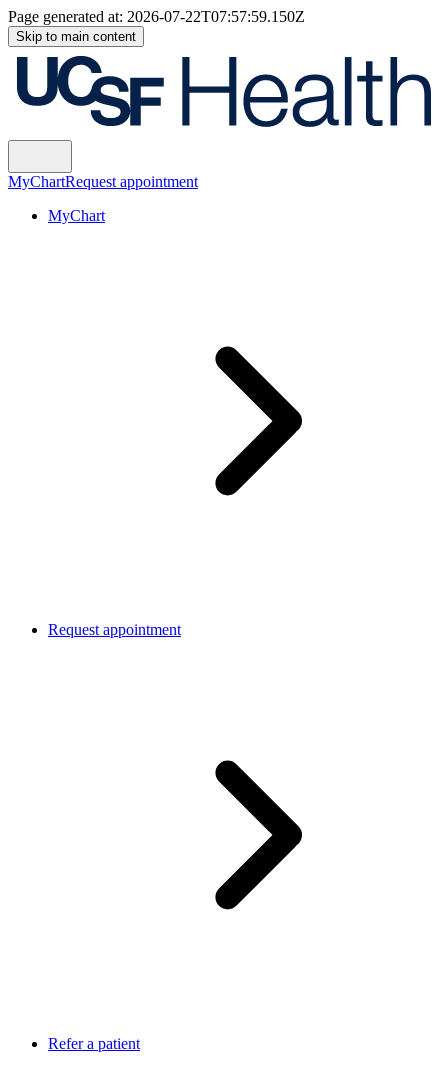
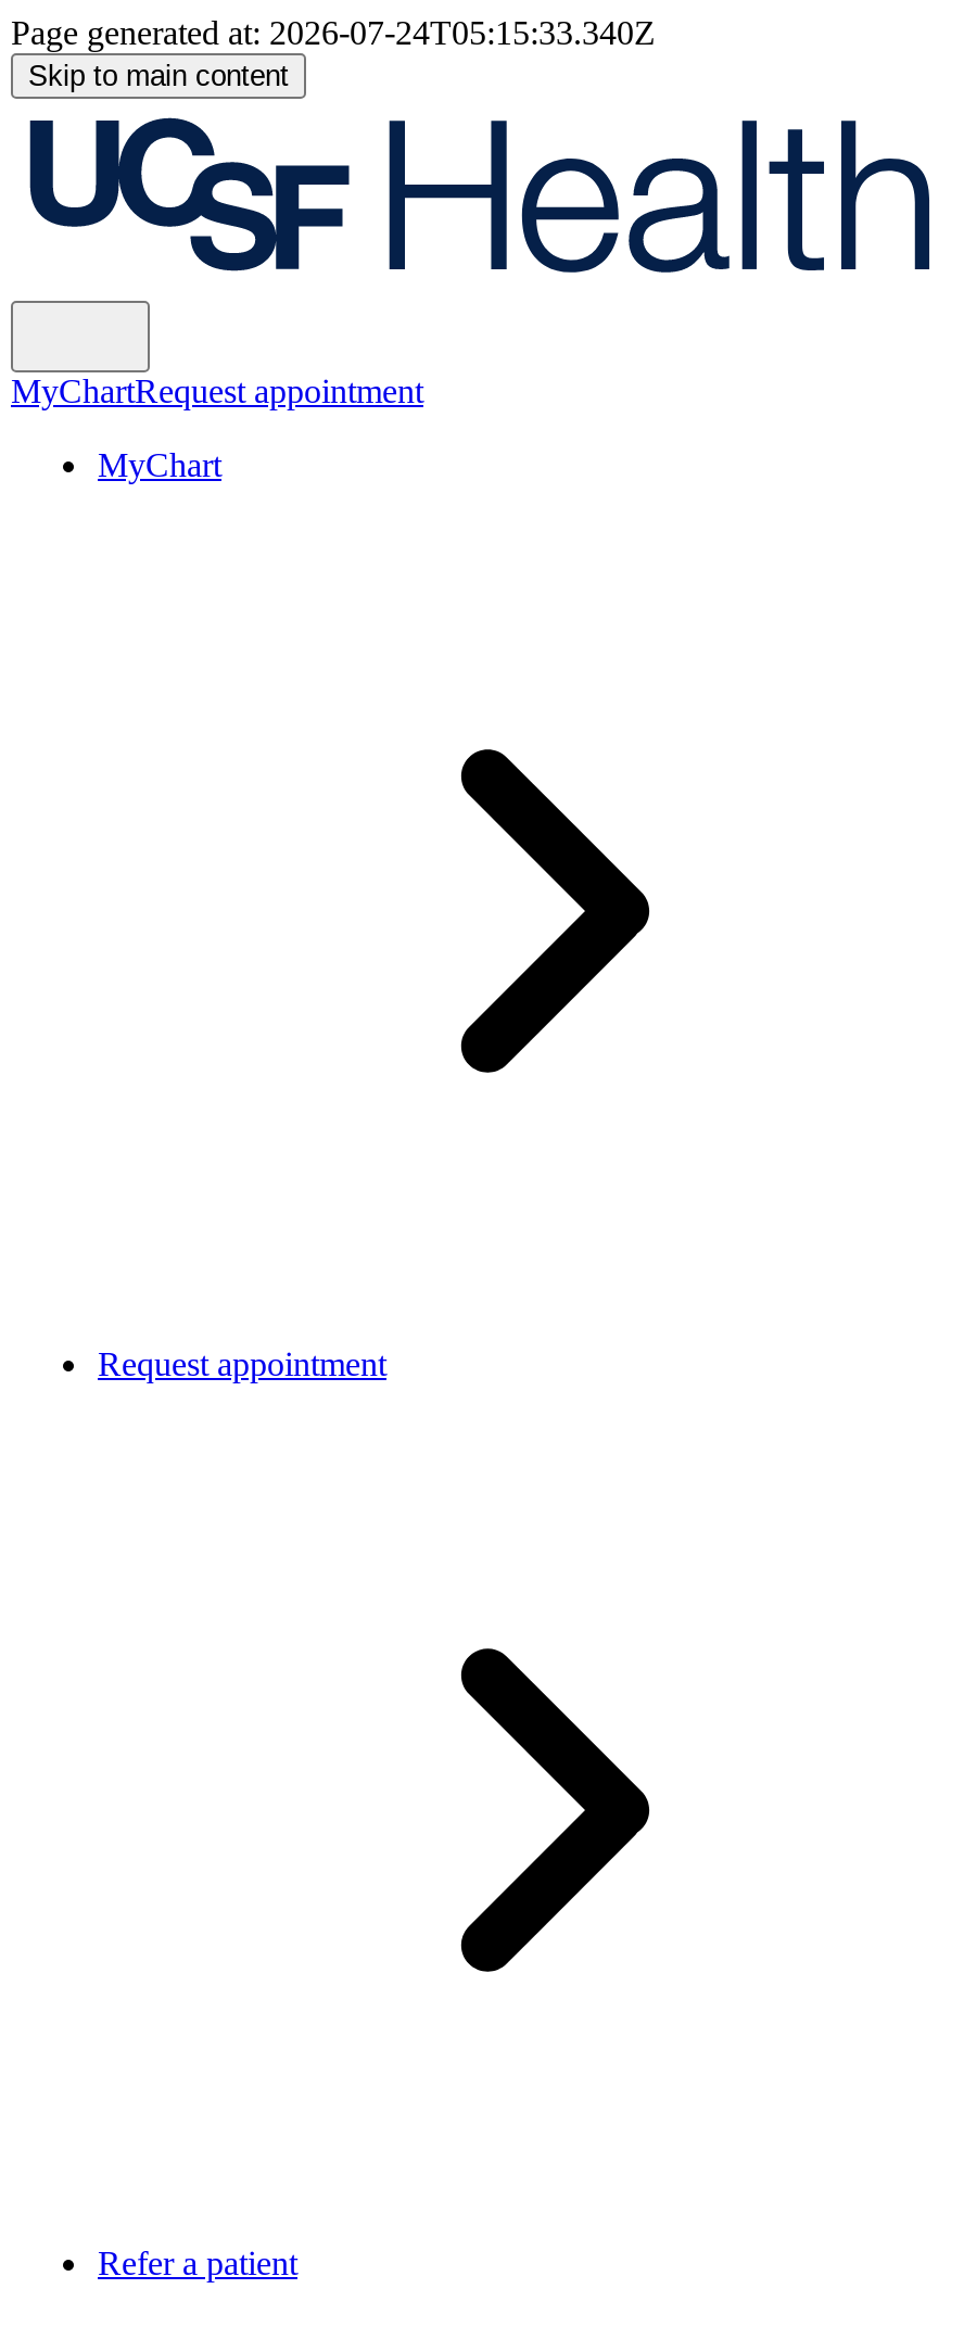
- Page generated at: 2026-07-22T07:57:59.150Z
+ Page generated at: 2026-07-24T05:15:33.340Z
